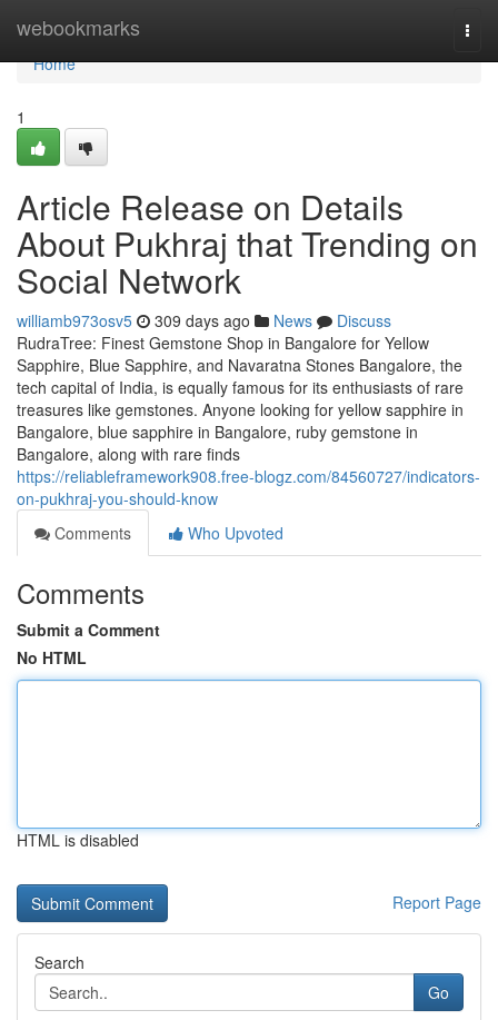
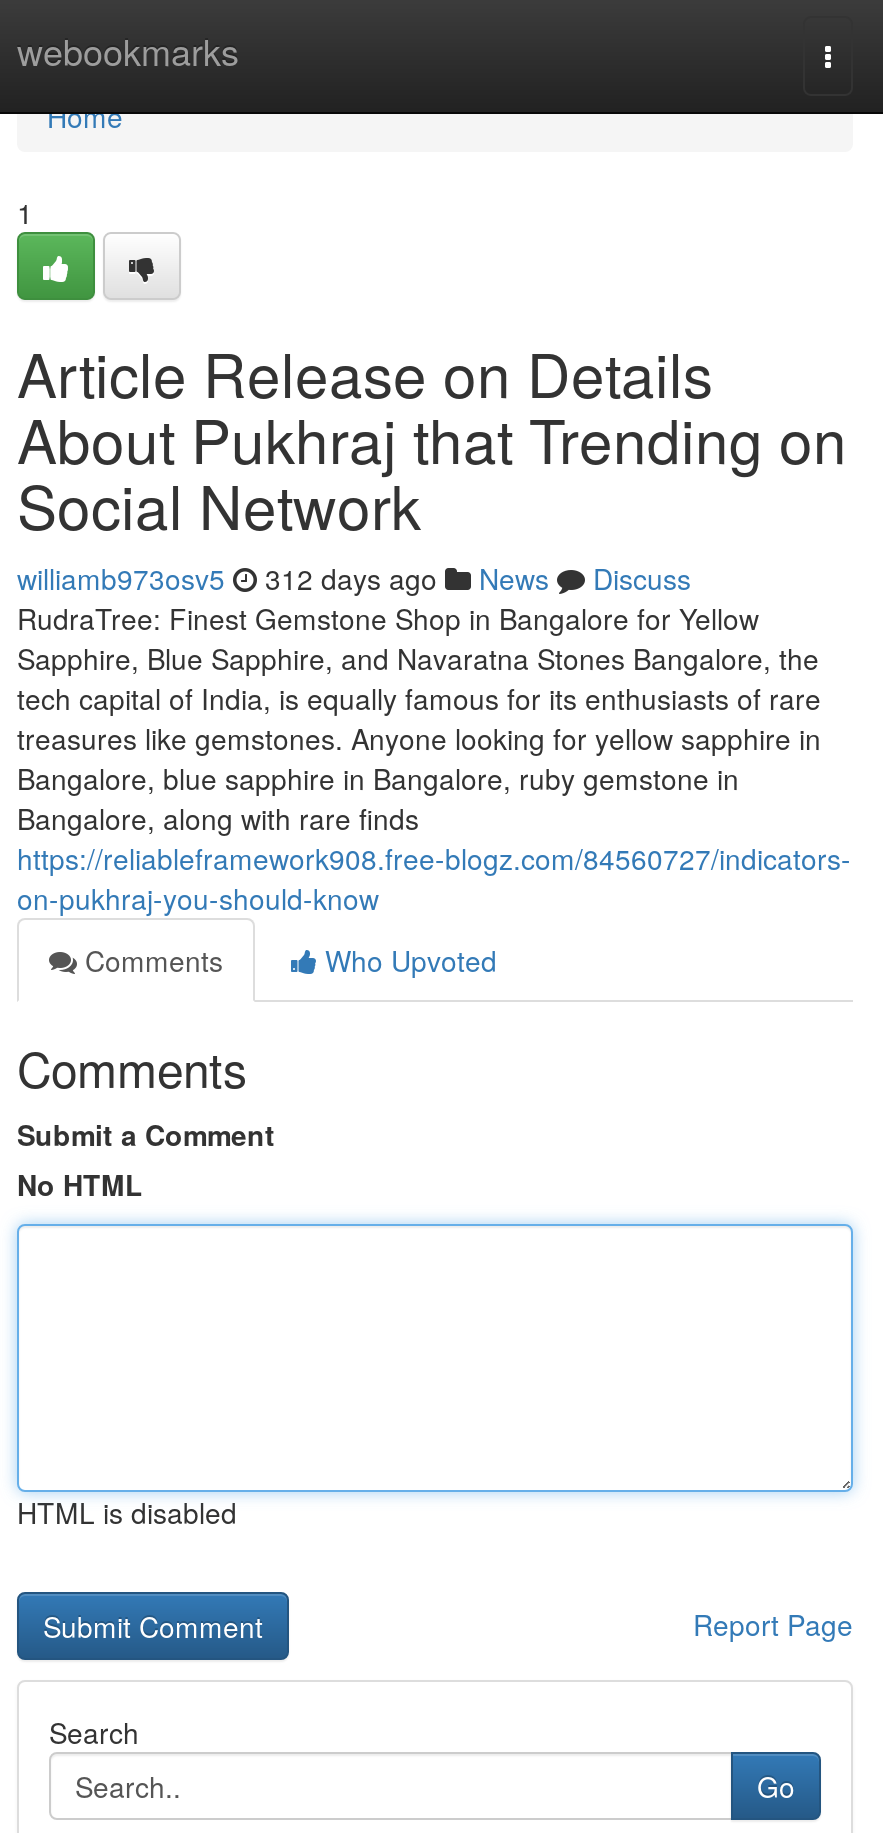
- williamb973osv5 309 days ago News Discuss
+ williamb973osv5 312 days ago News Discuss
